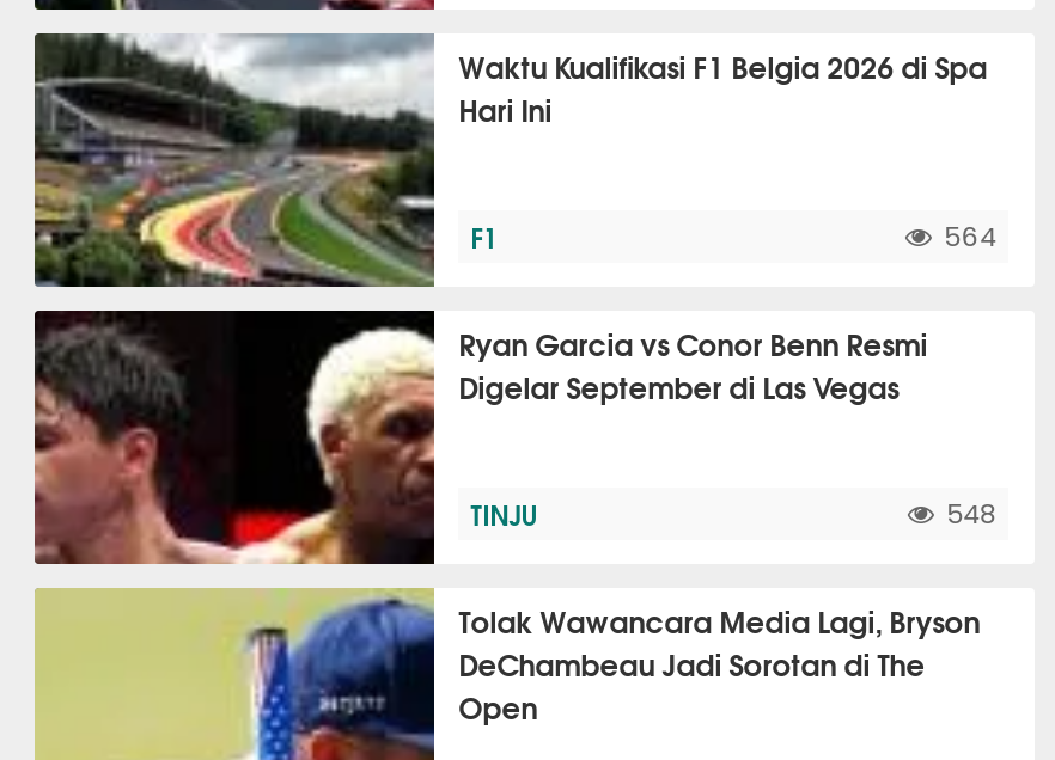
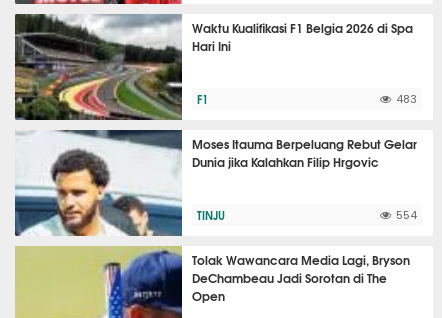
- 564
+ 483

- [image]
- Ryan Garcia vs Conor Benn Resmi
- Digelar September di Las Vegas
+ [image]
+ Moses Itauma Berpeluang Rebut Gelar
+ Dunia jika Kalahkan Filip Hrgovic

- 548
+ 554
